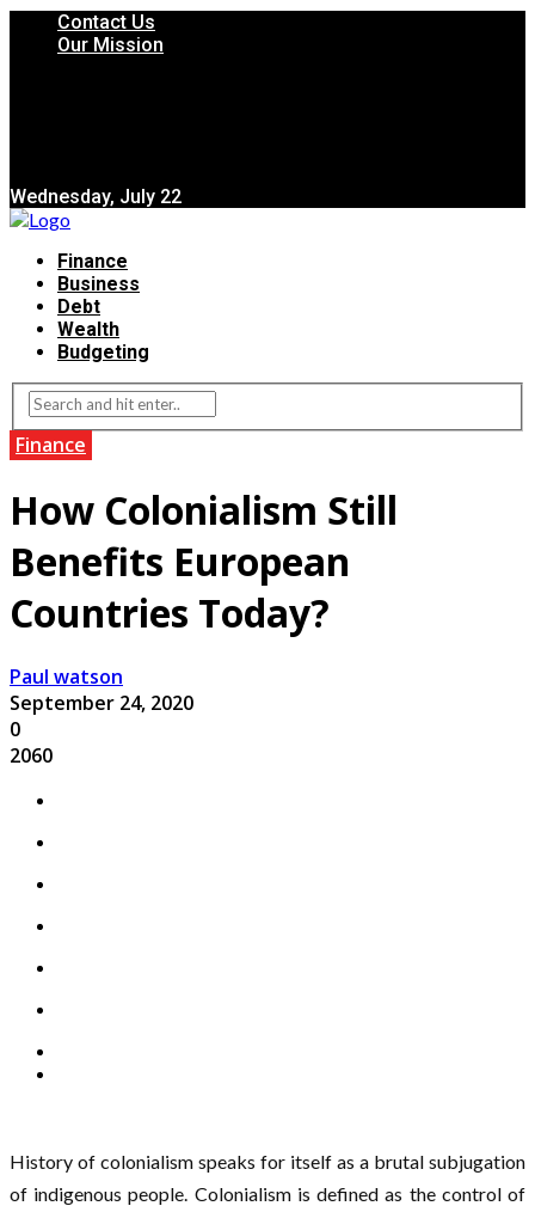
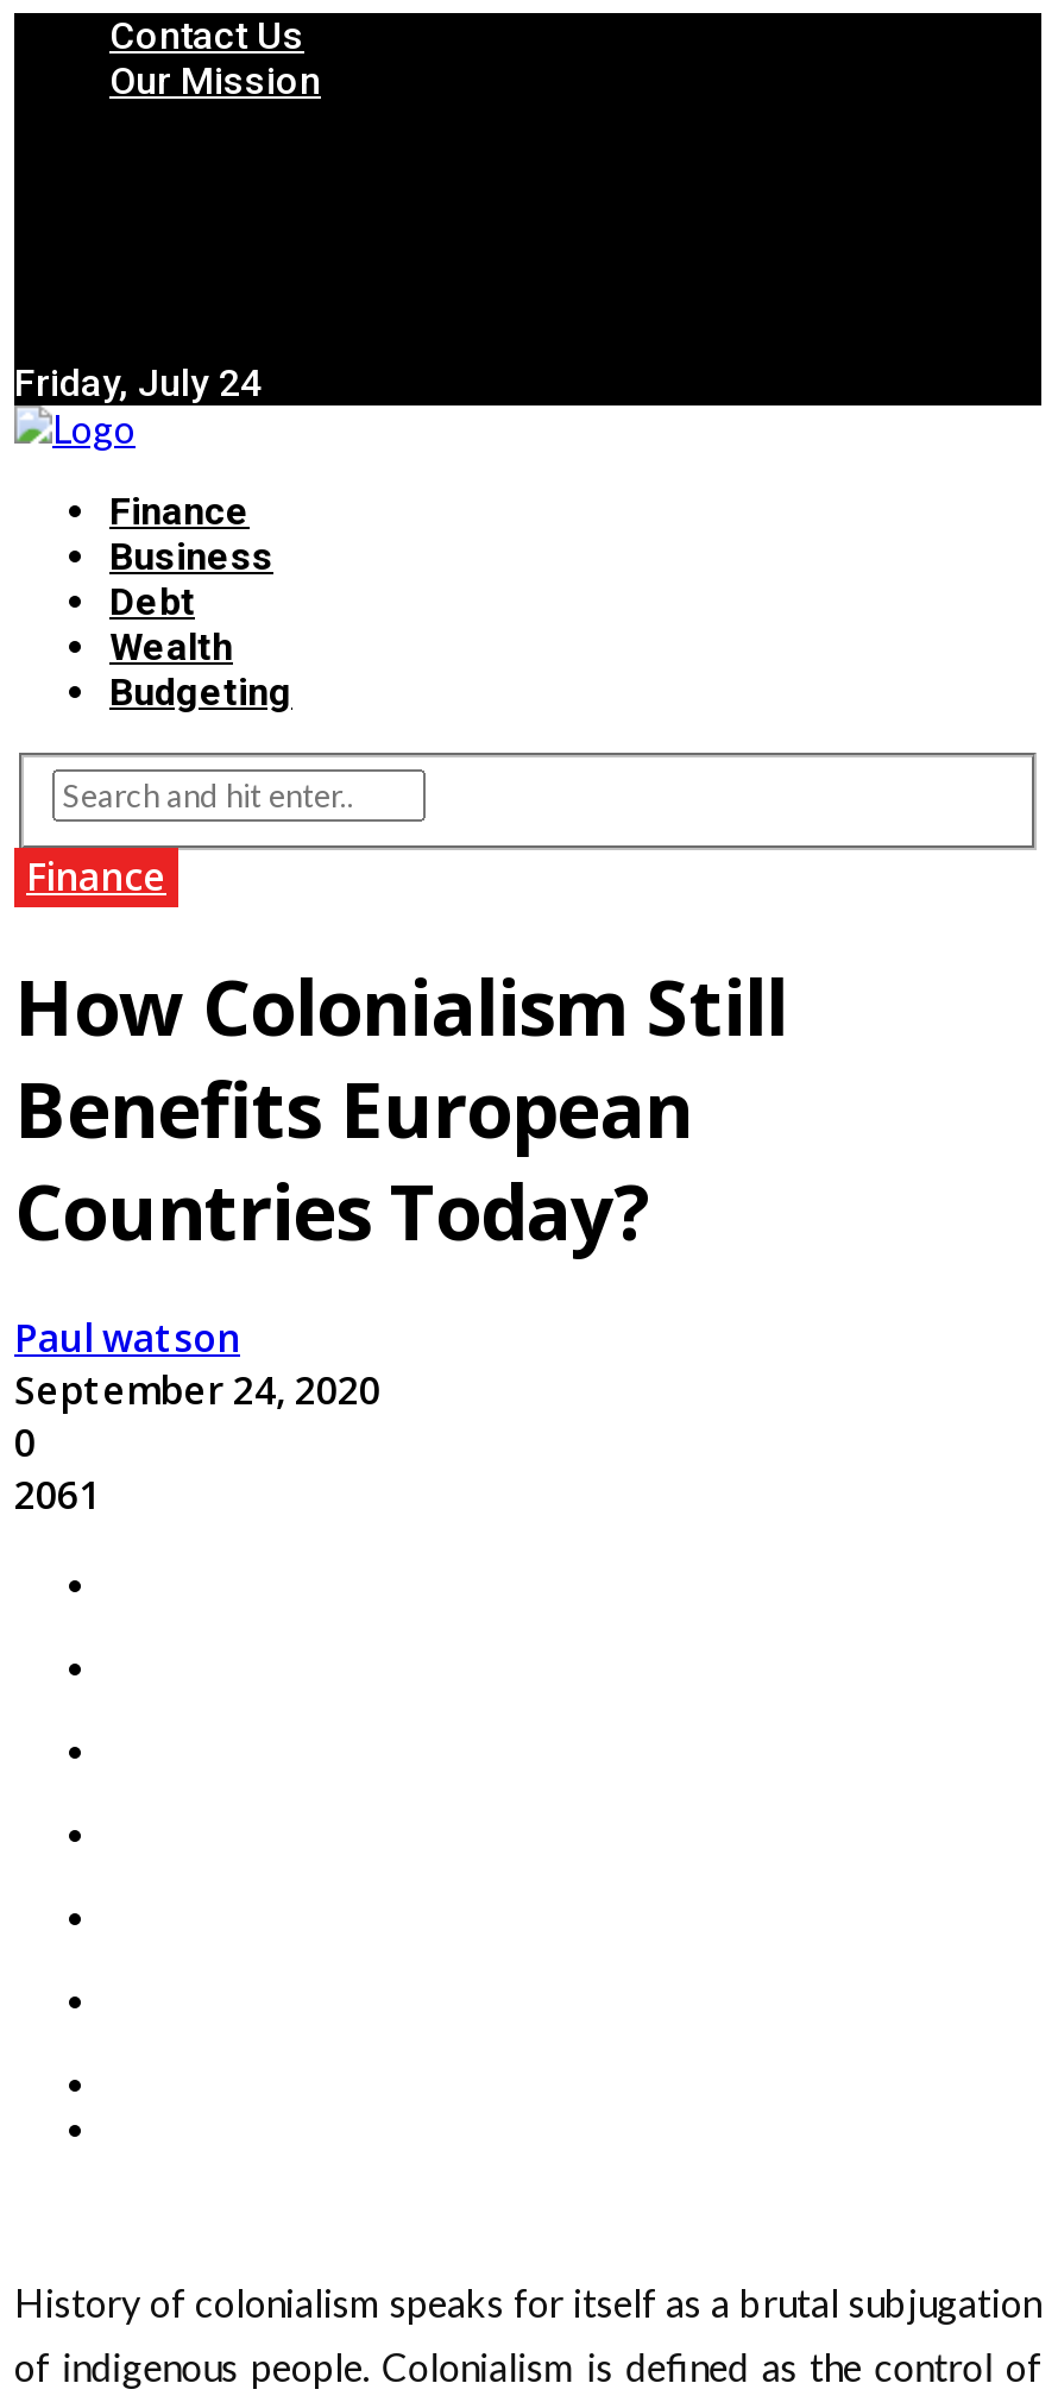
- Wednesday, July 22
+ Friday, July 24

- 2060
+ 2061
